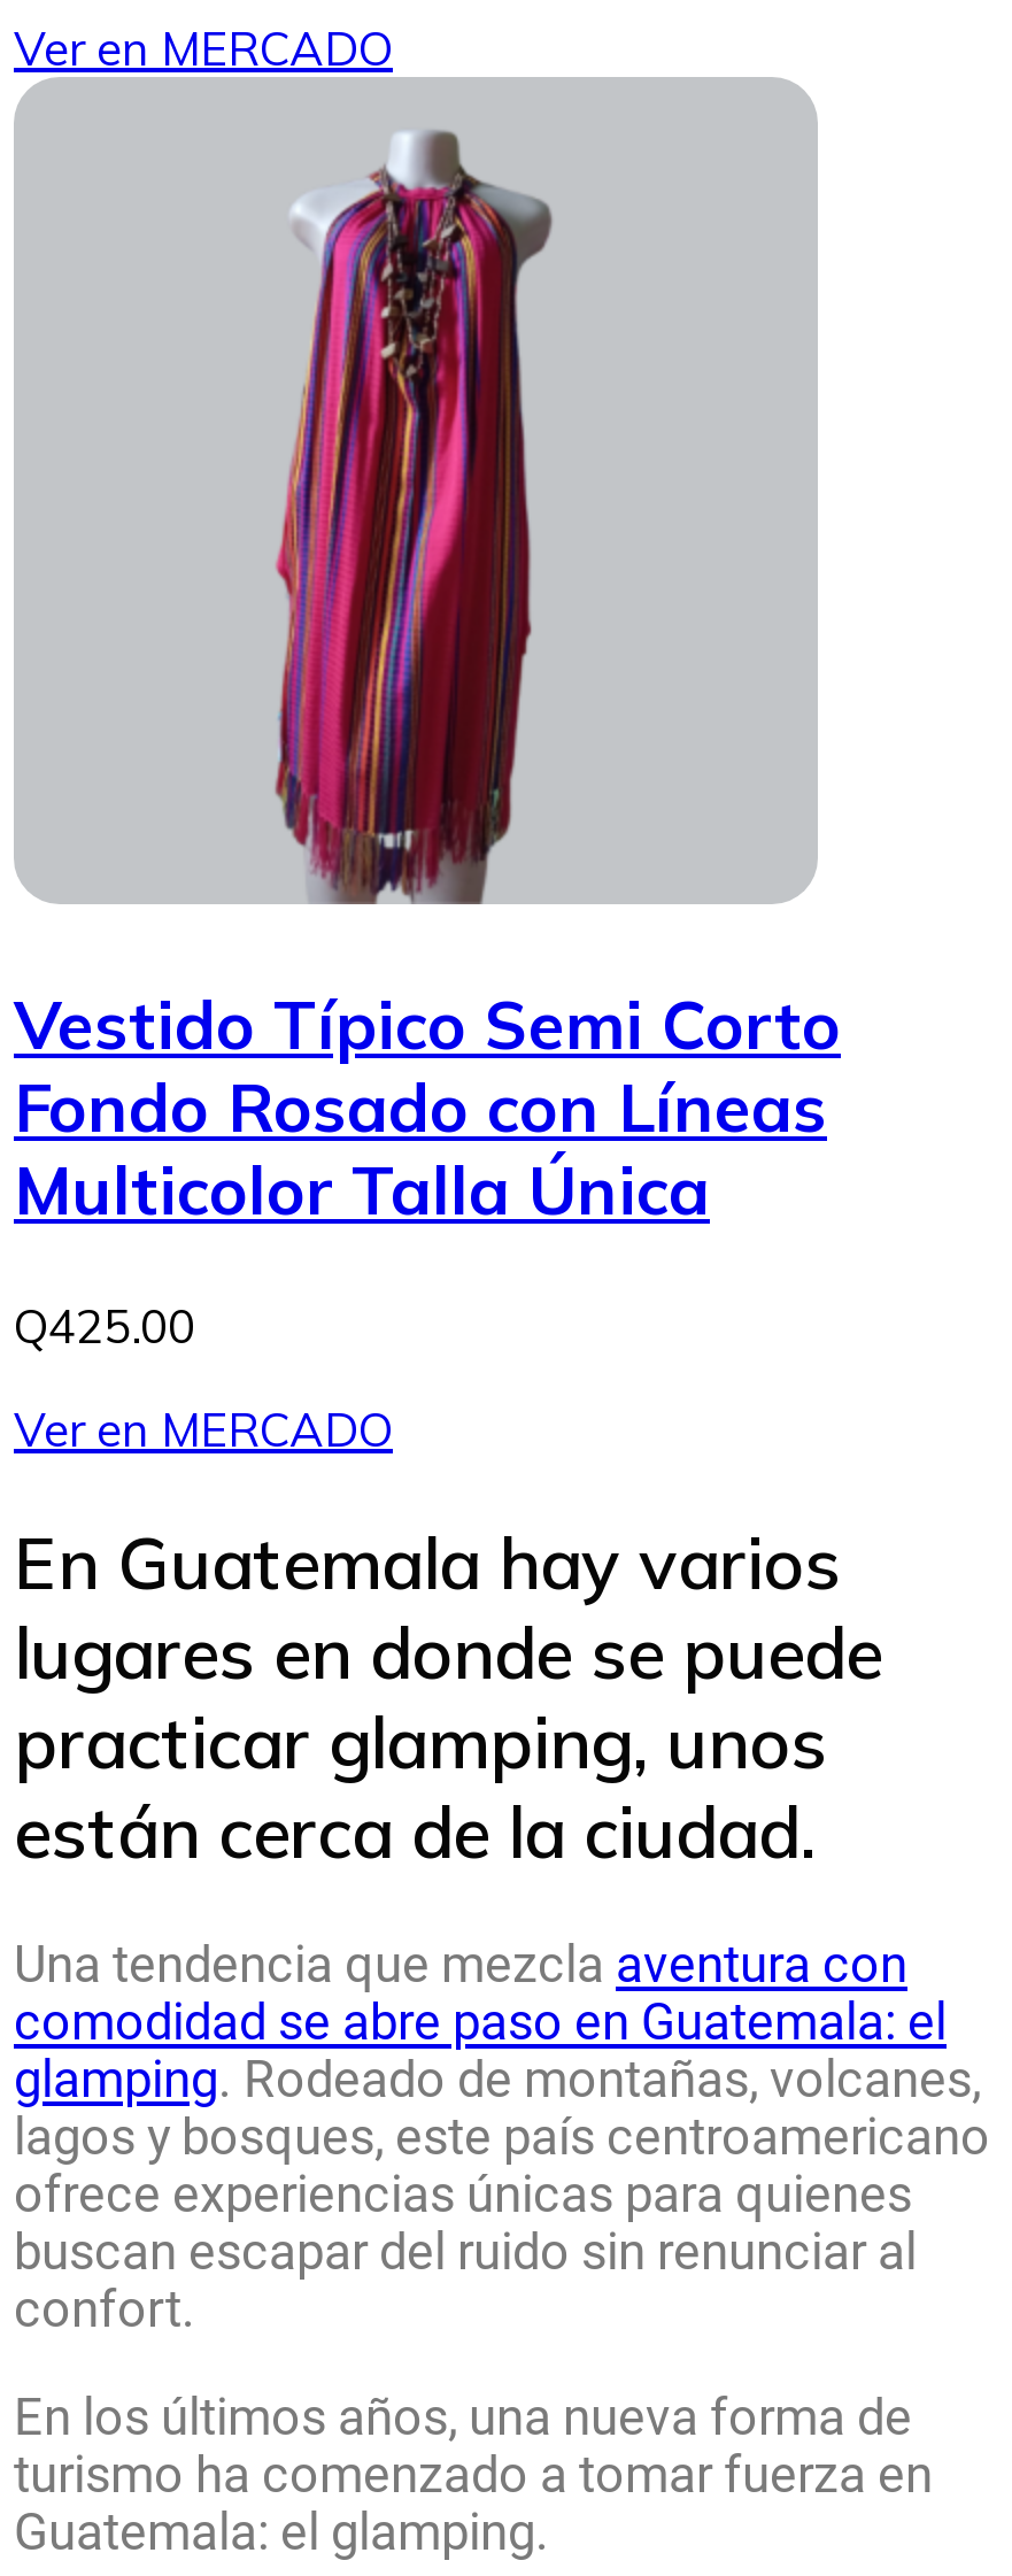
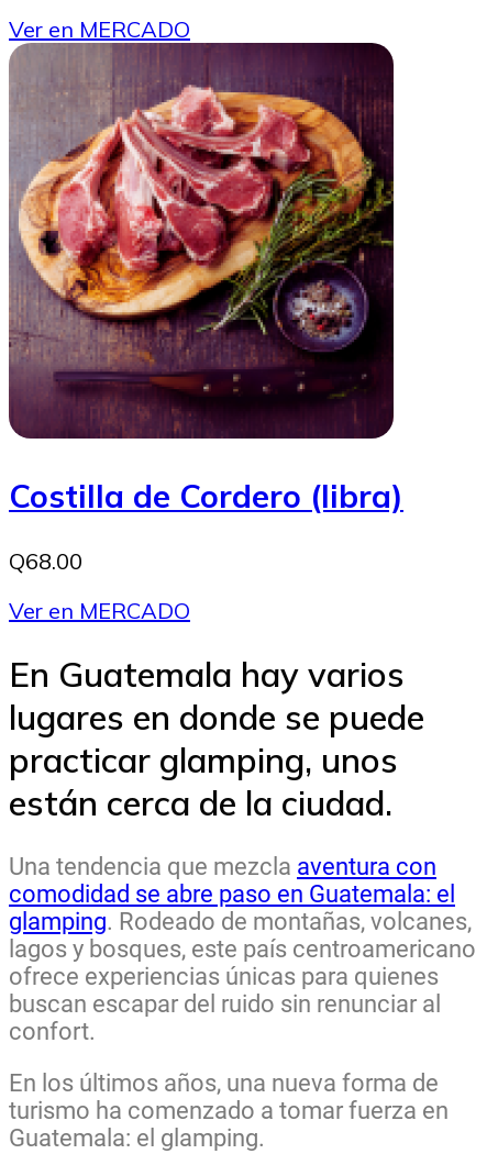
- [image]
+ [image]

- Vestido Típico Semi Corto
- Fondo Rosado con Líneas
- Multicolor Talla Única
+ Costilla de Cordero (libra)

- Q425.00
+ Q68.00
